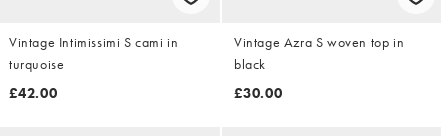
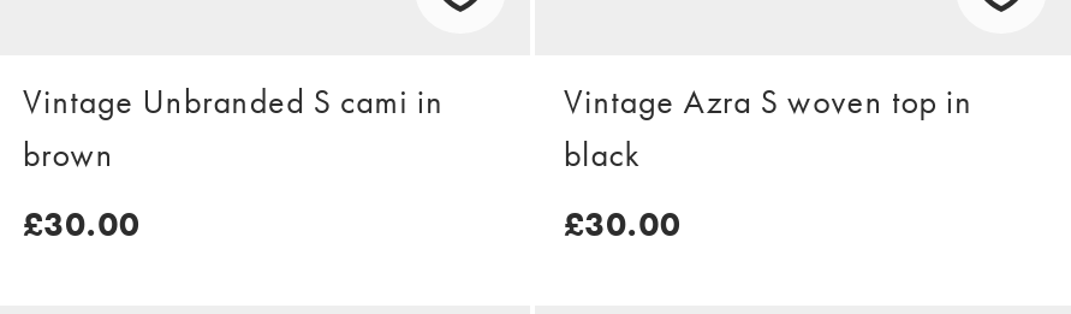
- Vintage Intimissimi S cami in
- turquoise
+ Vintage Unbranded S cami in
+ brown

- £42.00
+ £30.00
